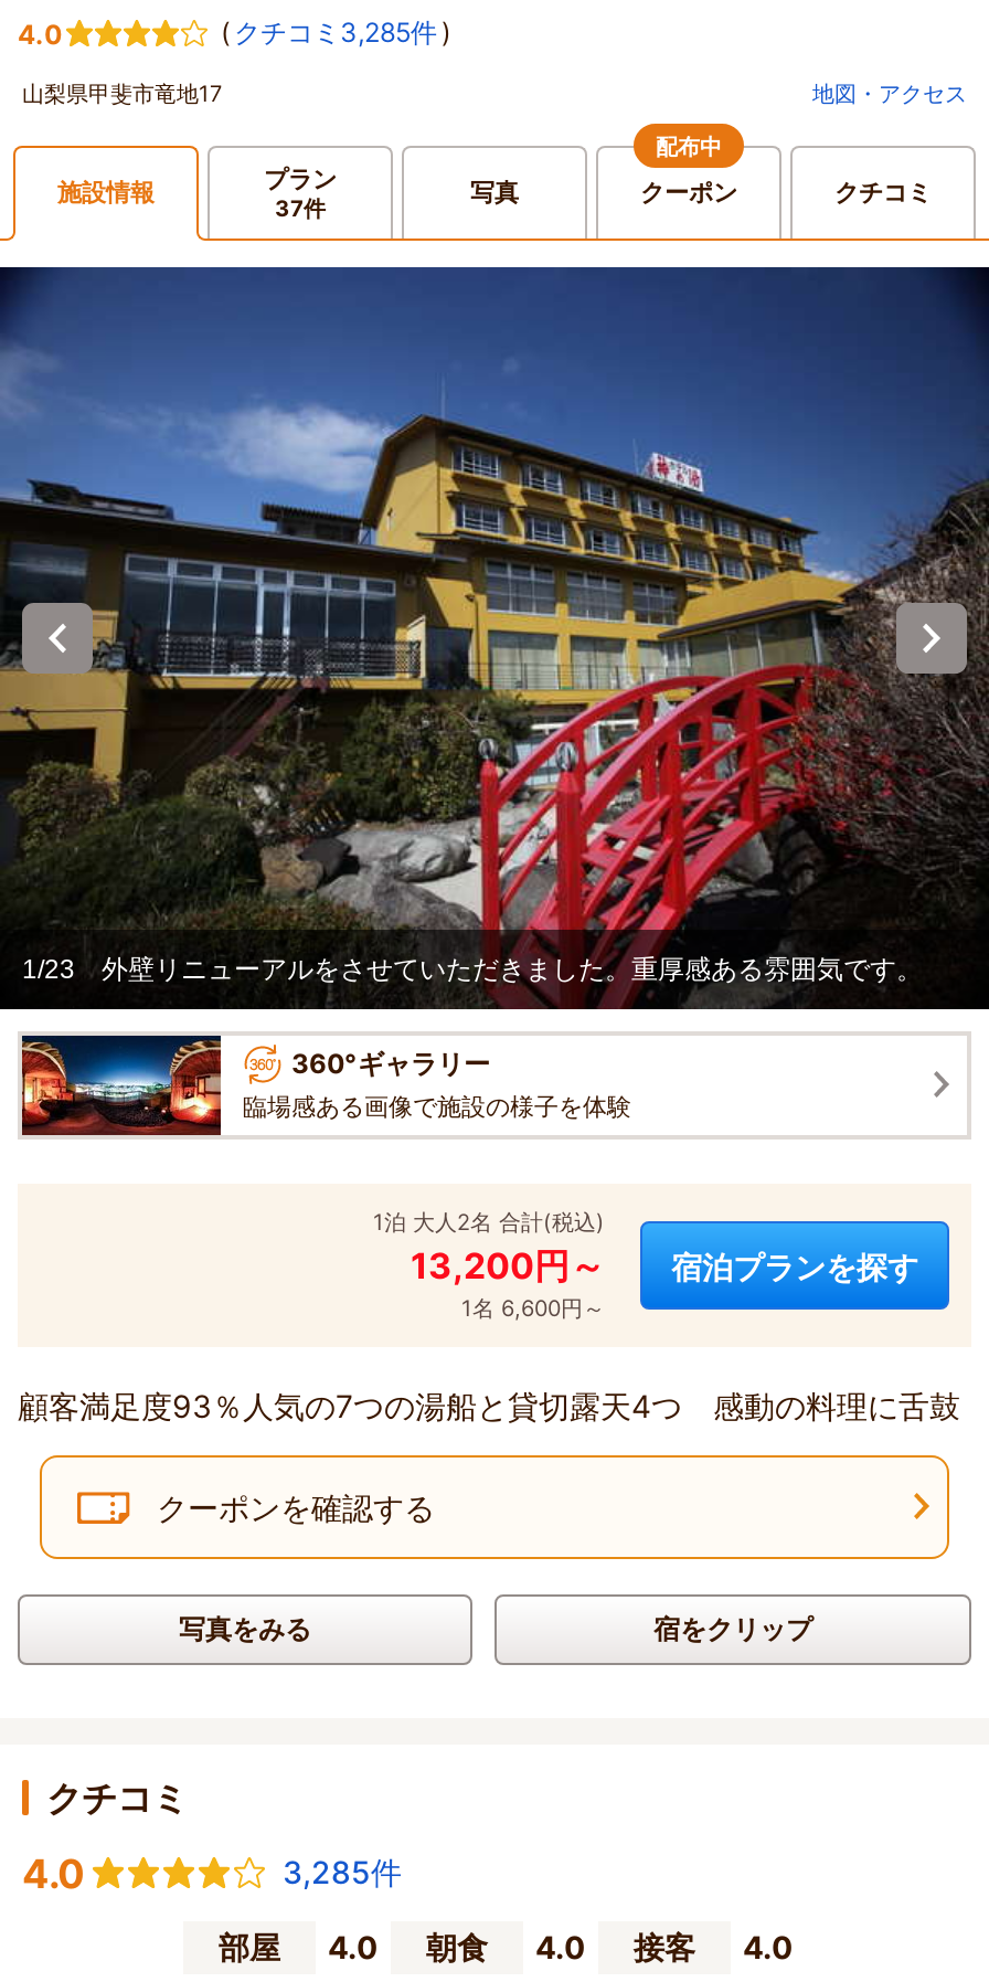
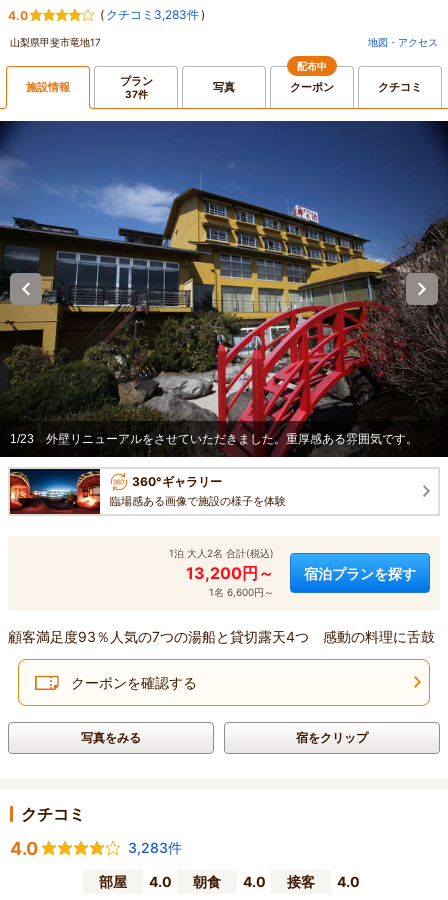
- ( クチコミ3,285件 )
+ ( クチコミ3,283件 )

- 3,285件
+ 3,283件
